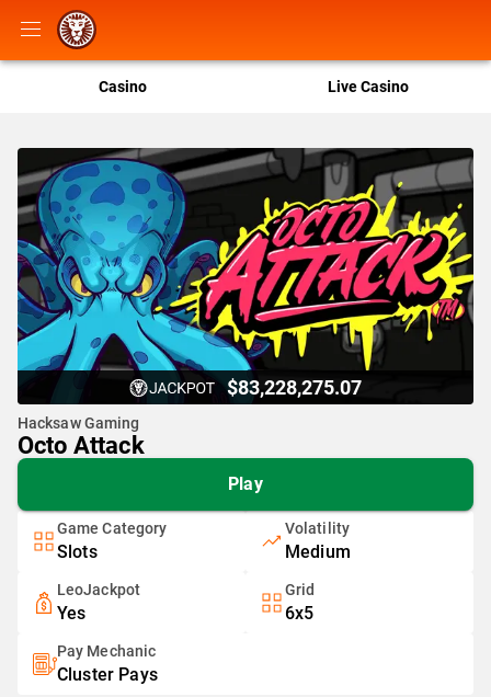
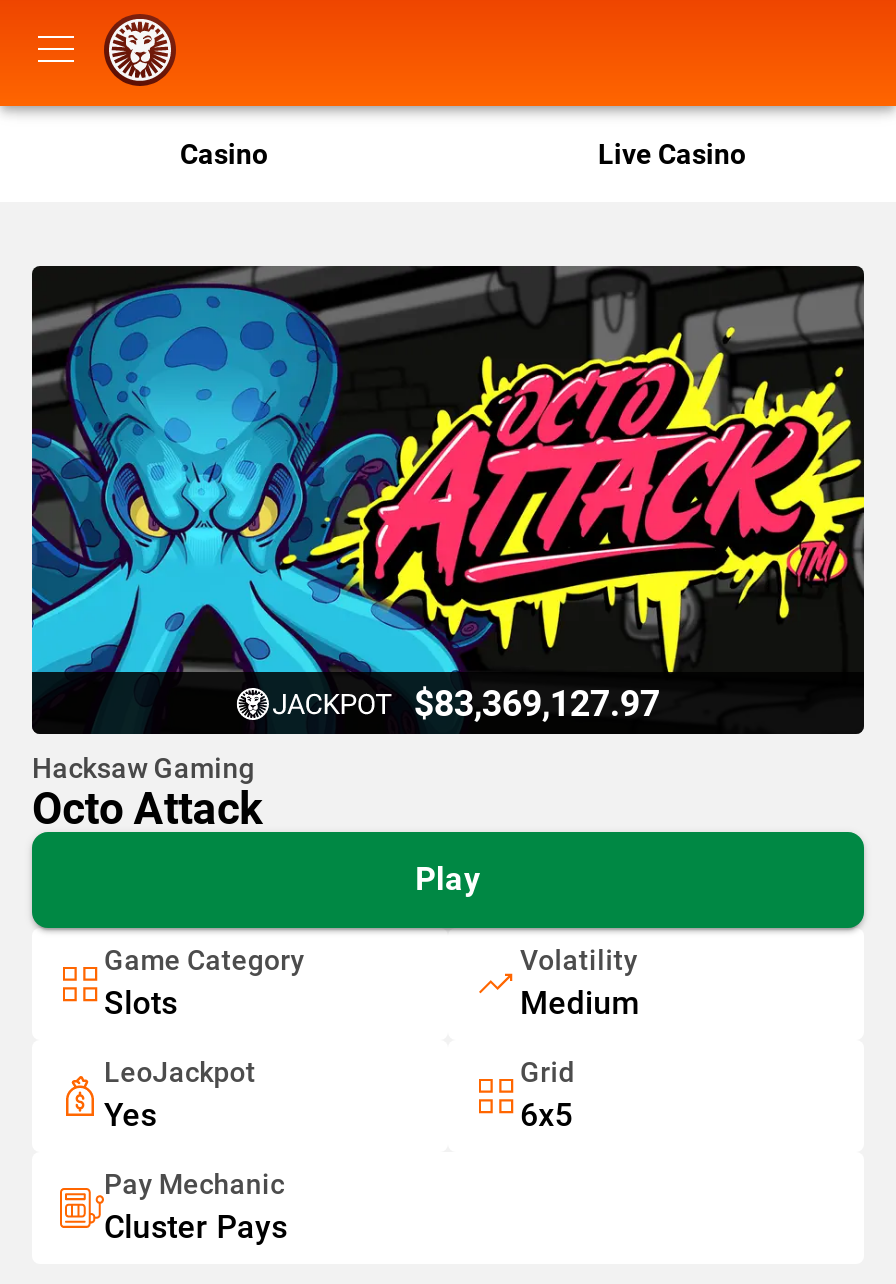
- $83,228,275.07
+ $83,369,127.97
